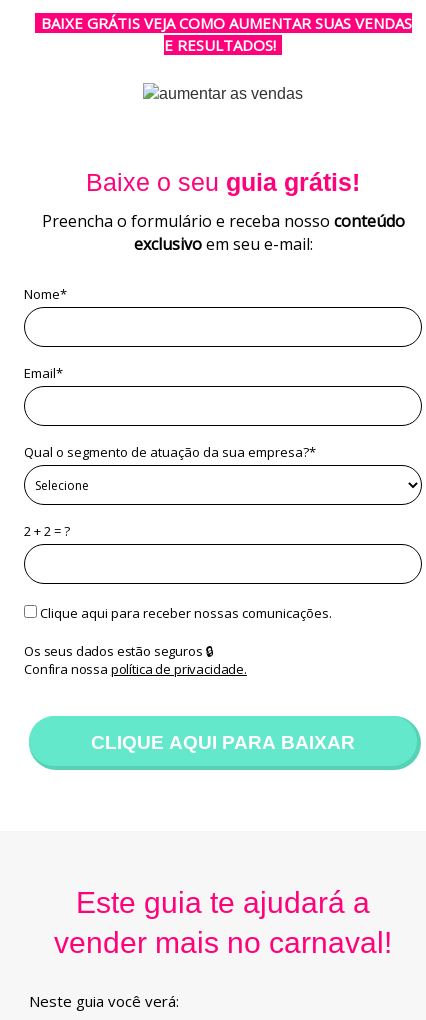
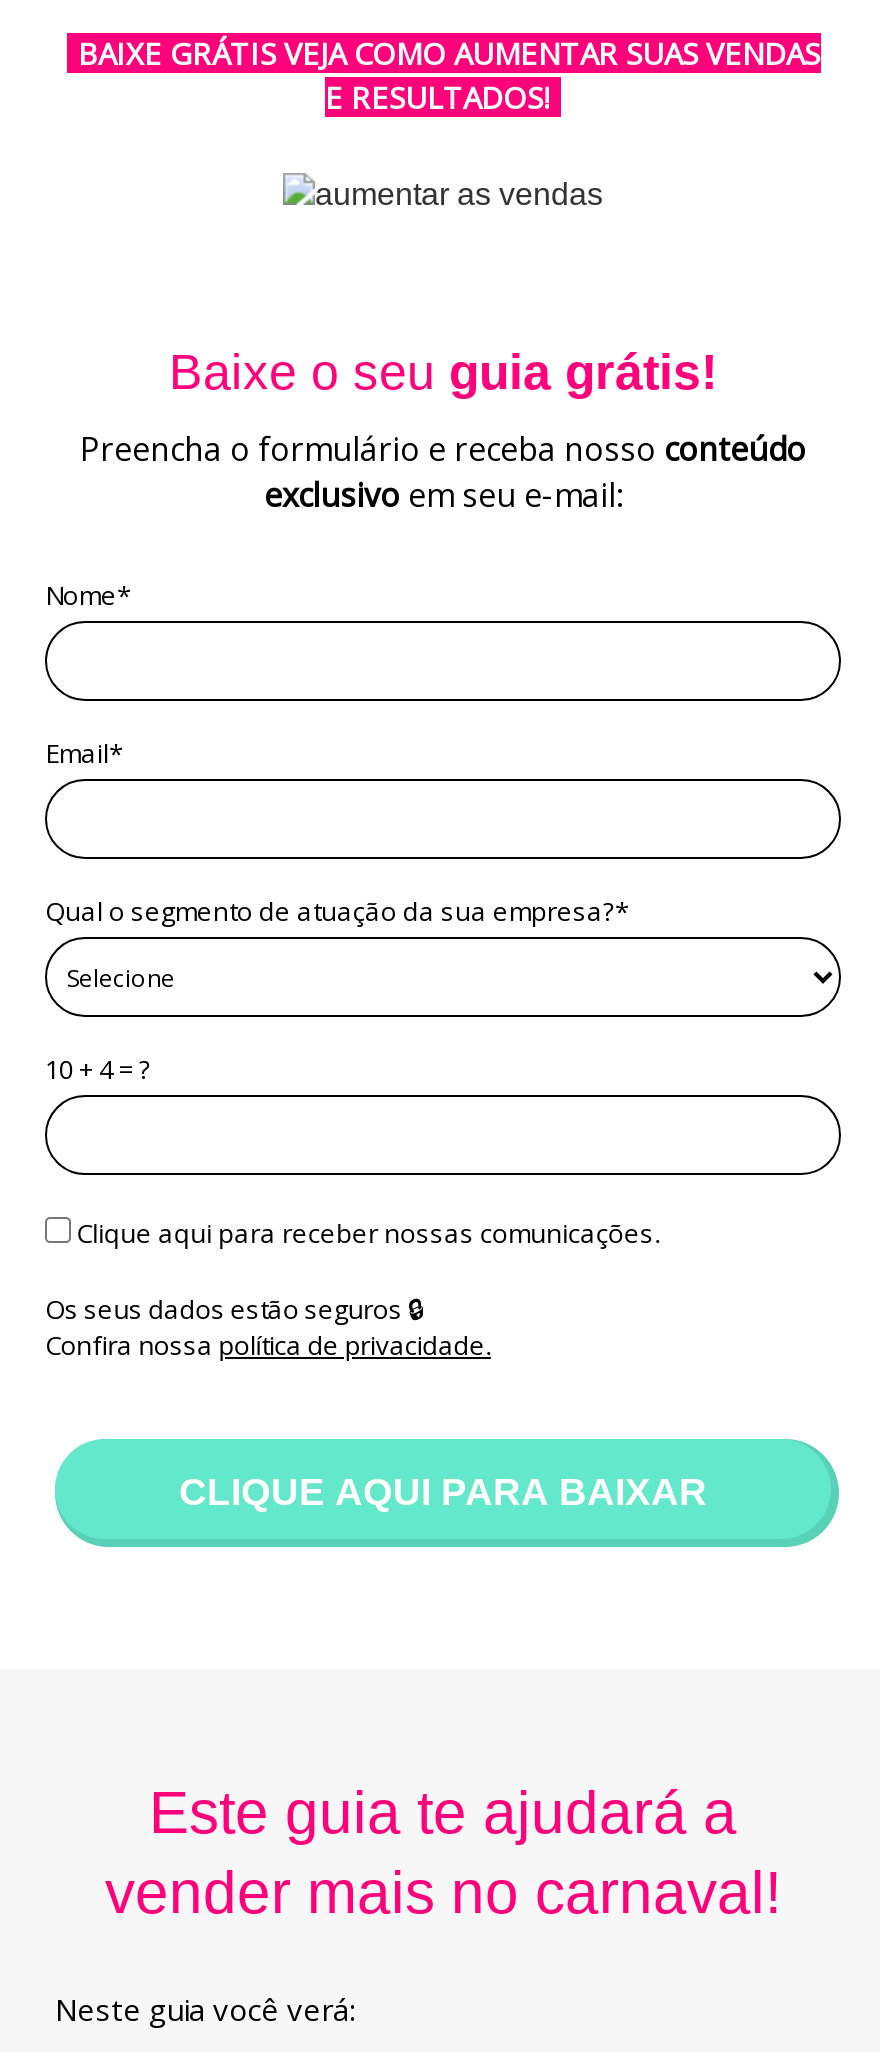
- 2 + 2 = ?
+ 10 + 4 = ?
